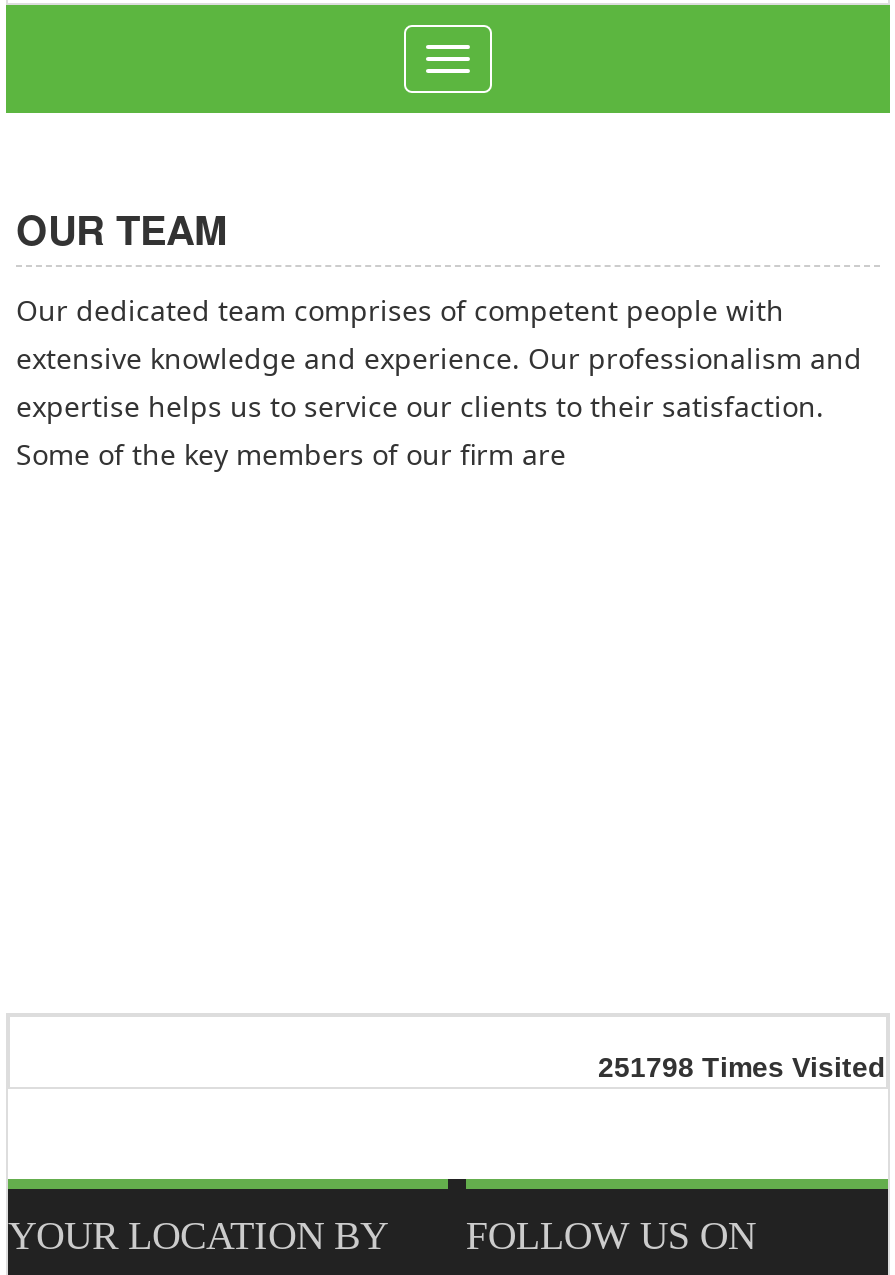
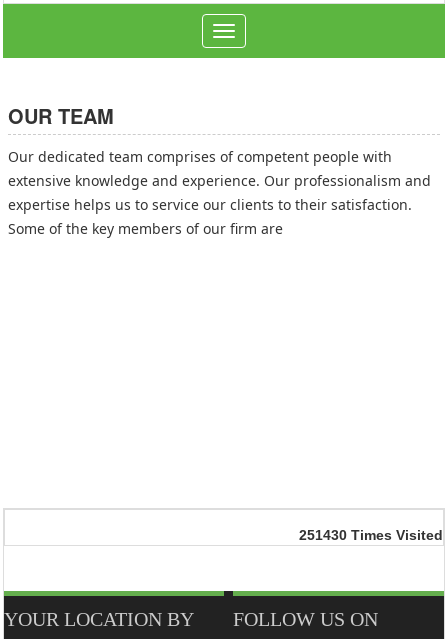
- 251798 Times Visited
+ 251430 Times Visited
